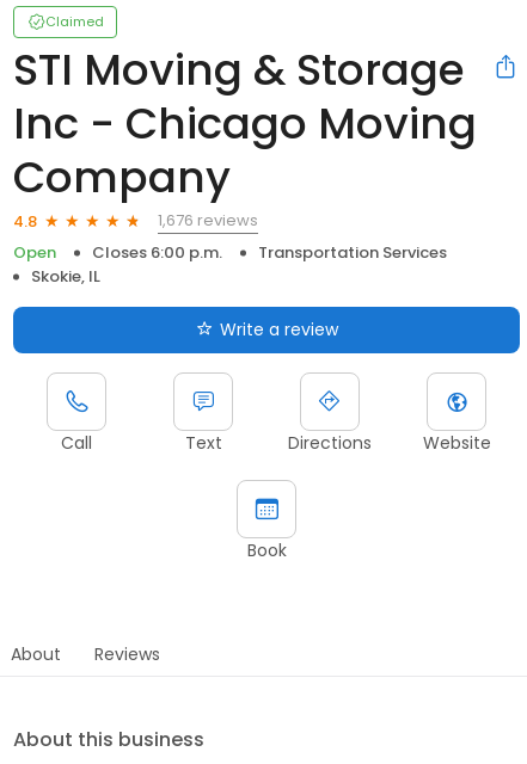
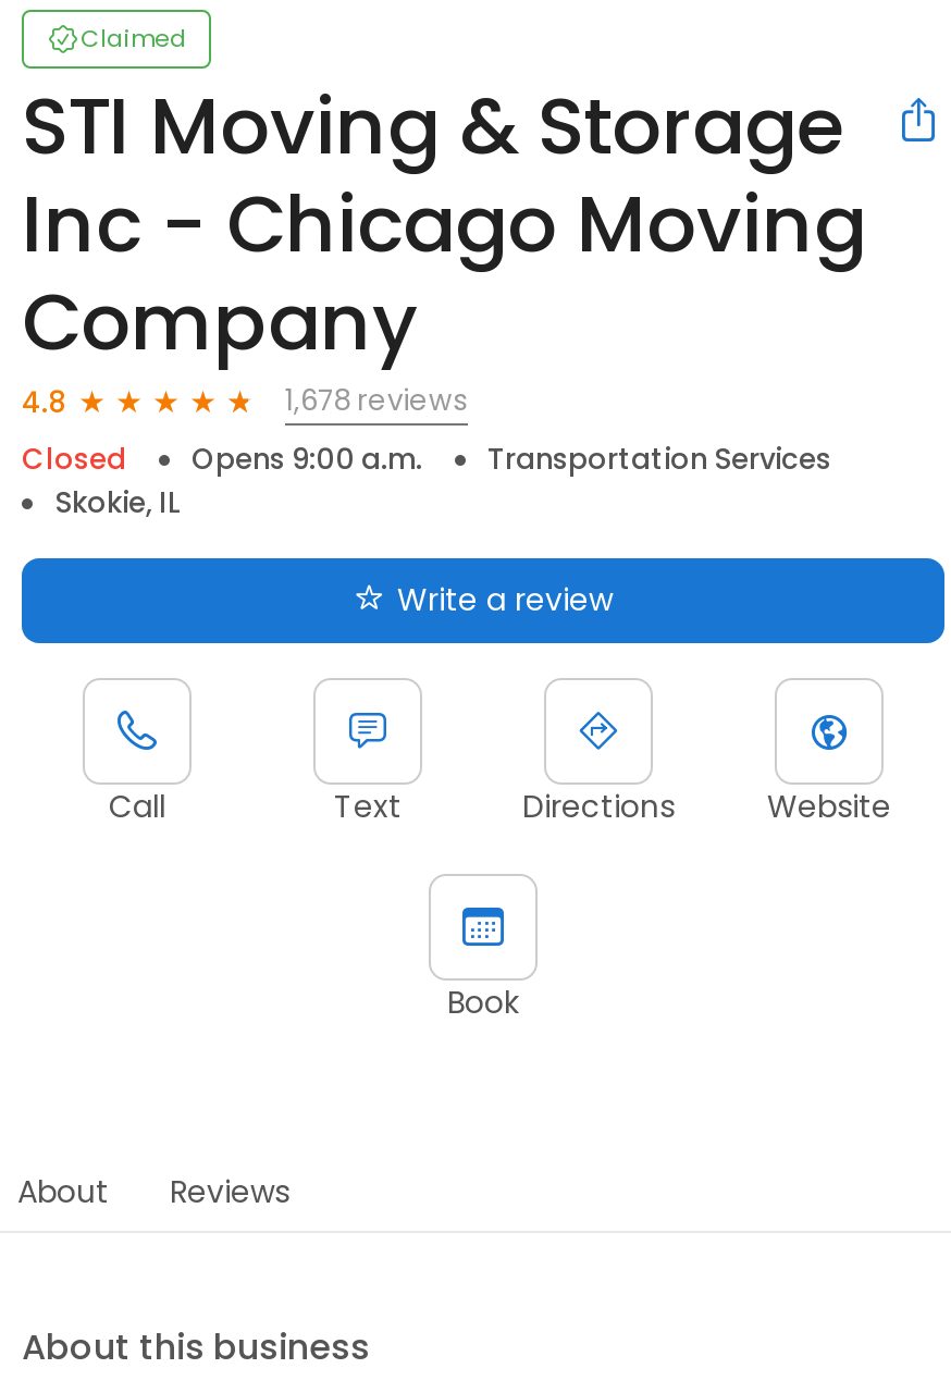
- 1,676 reviews
- Open
- Closes 6:00 p.m.
+ 1,678 reviews
+ Closed
+ Opens 9:00 a.m.
